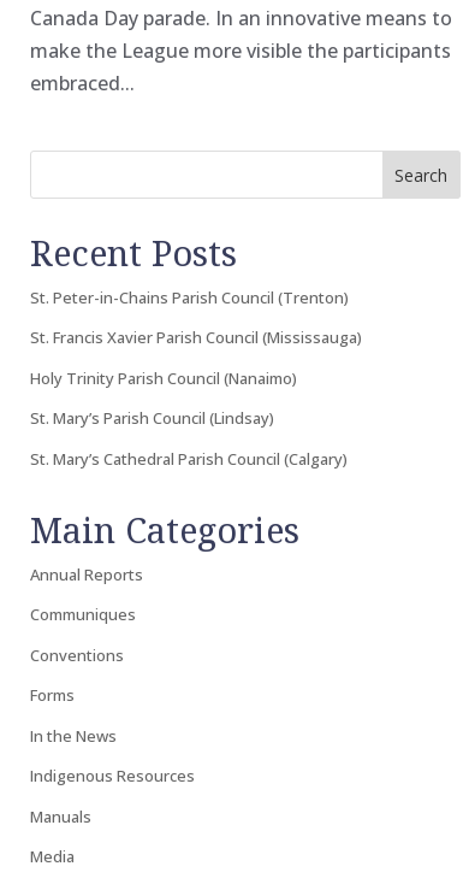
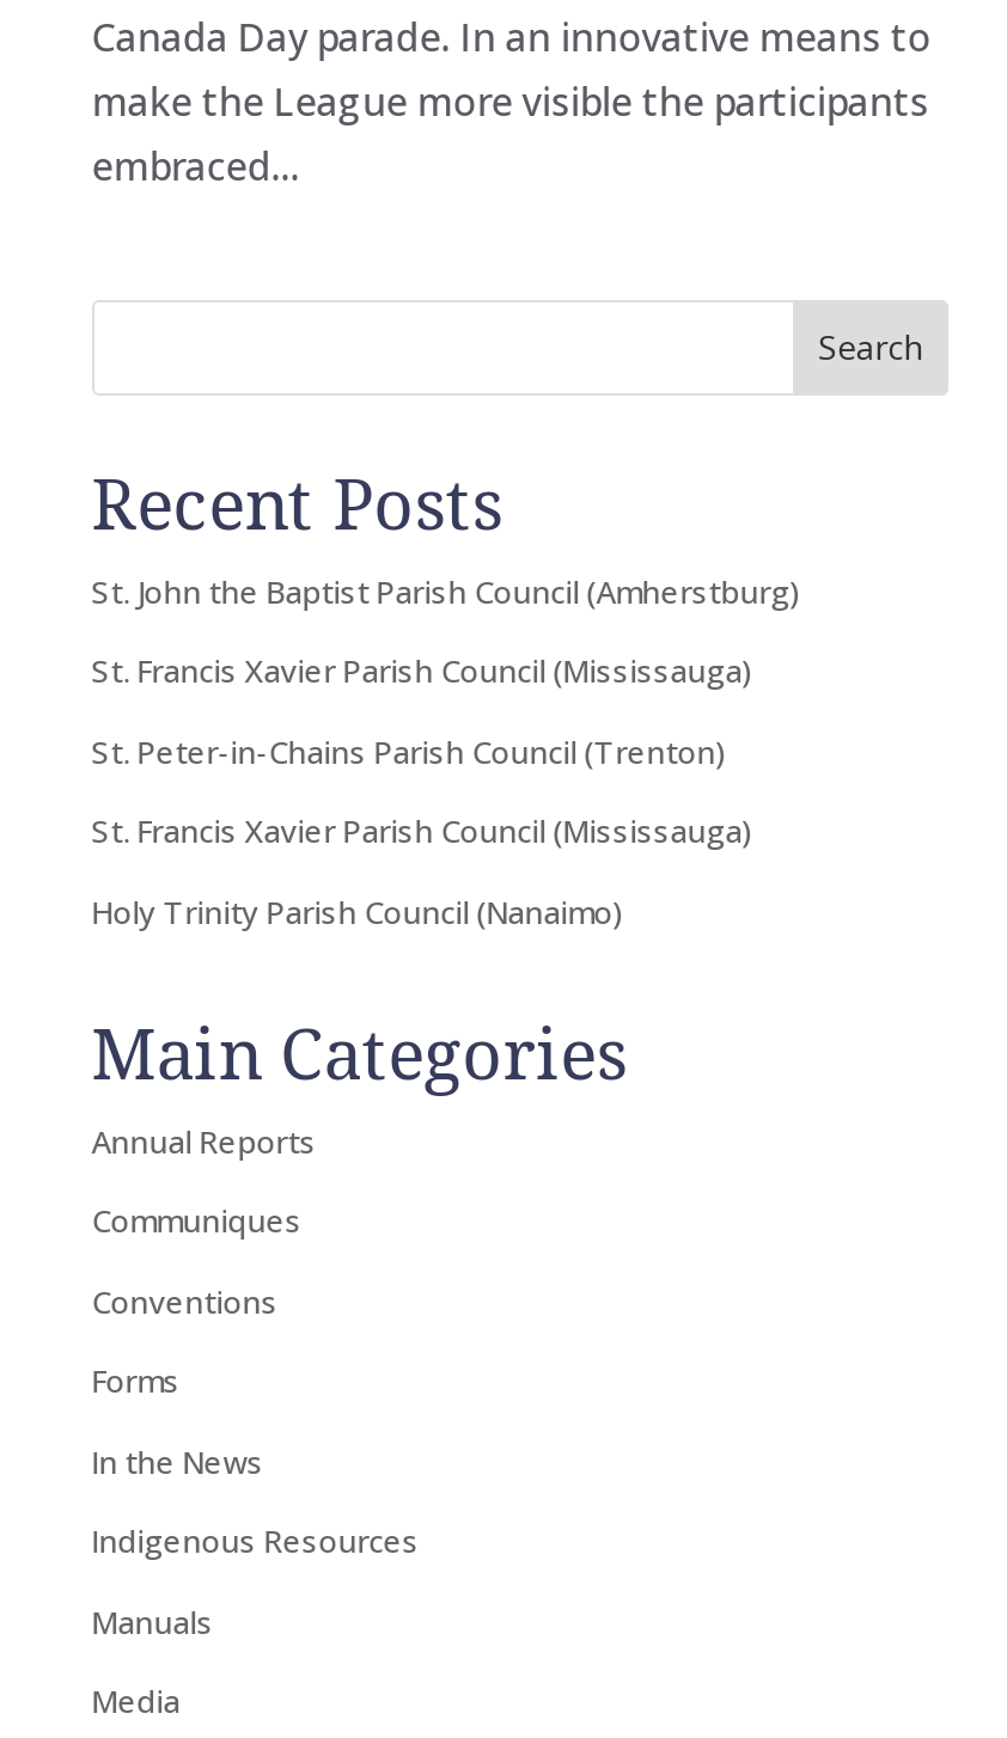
+ St. John the Baptist Parish Council (Amherstburg)
+ St. Francis Xavier Parish Council (Mississauga)

moved down: St. Peter-in-Chains Parish Council (Trenton) | St. Francis Xavier Parish Council (Mississauga) | Holy Trinity Parish Council (Nanaimo)

- St. Mary’s Parish Council (Lindsay)
- St. Mary’s Cathedral Parish Council (Calgary)
